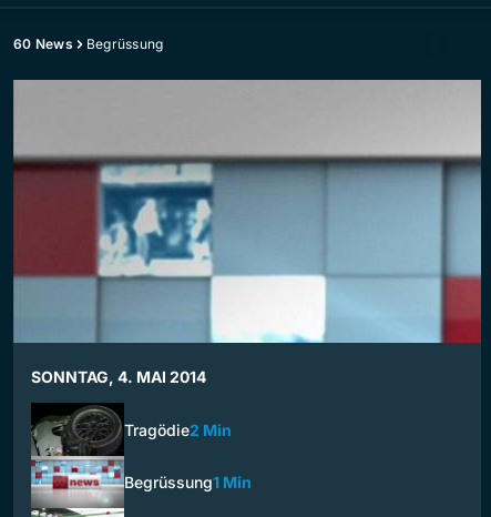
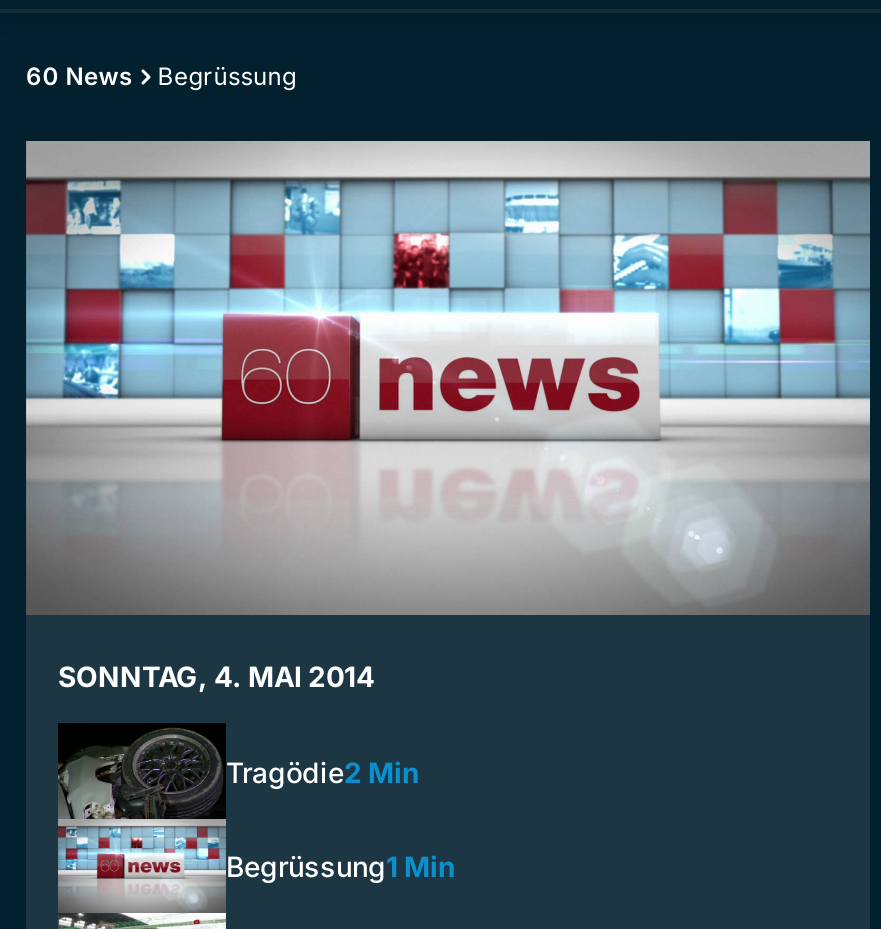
- [image]
+ [image]
